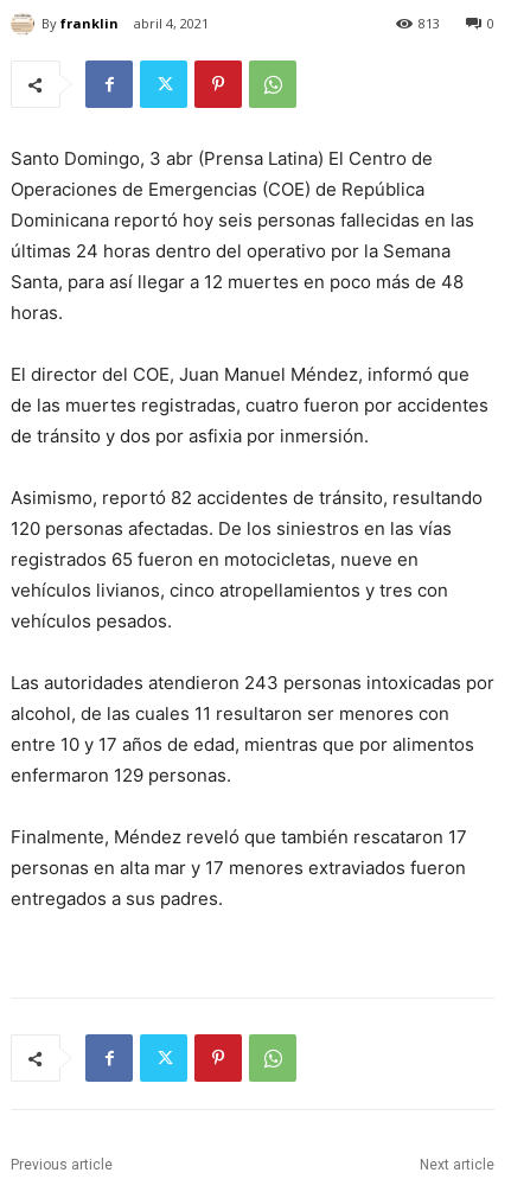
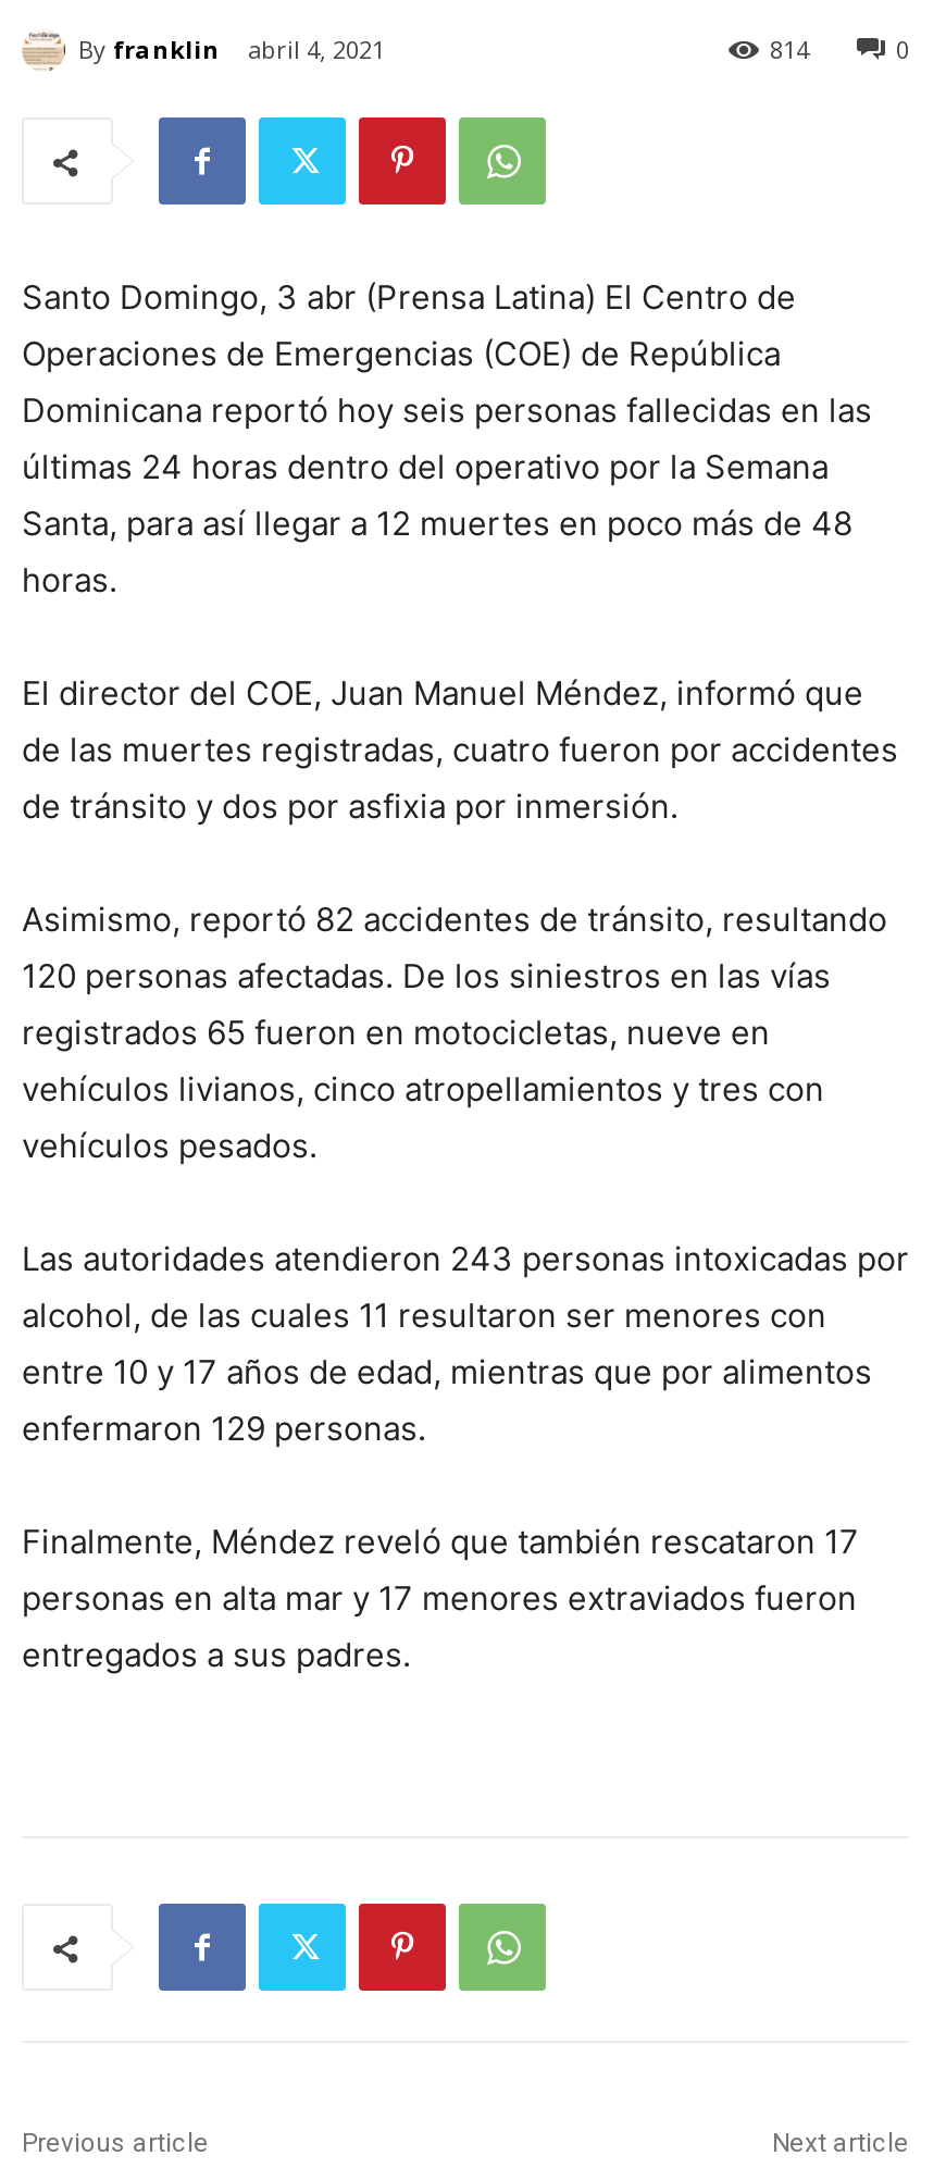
- 813
+ 814
